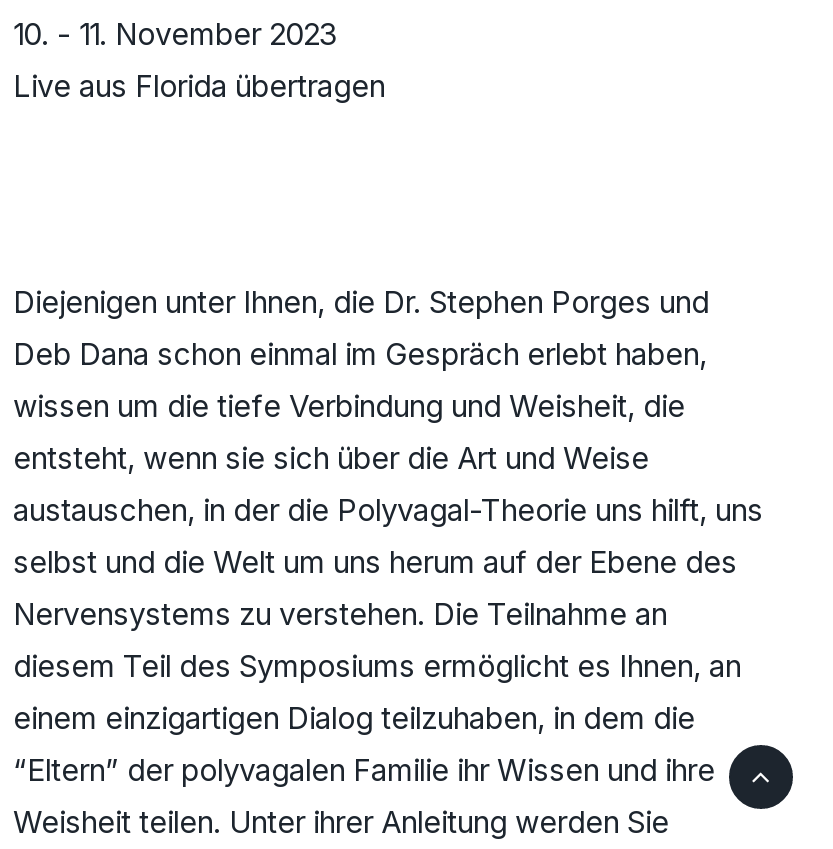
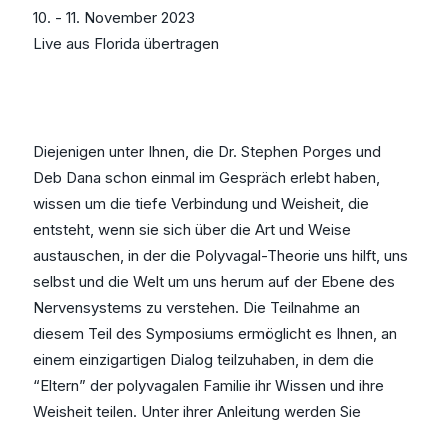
- [image]
